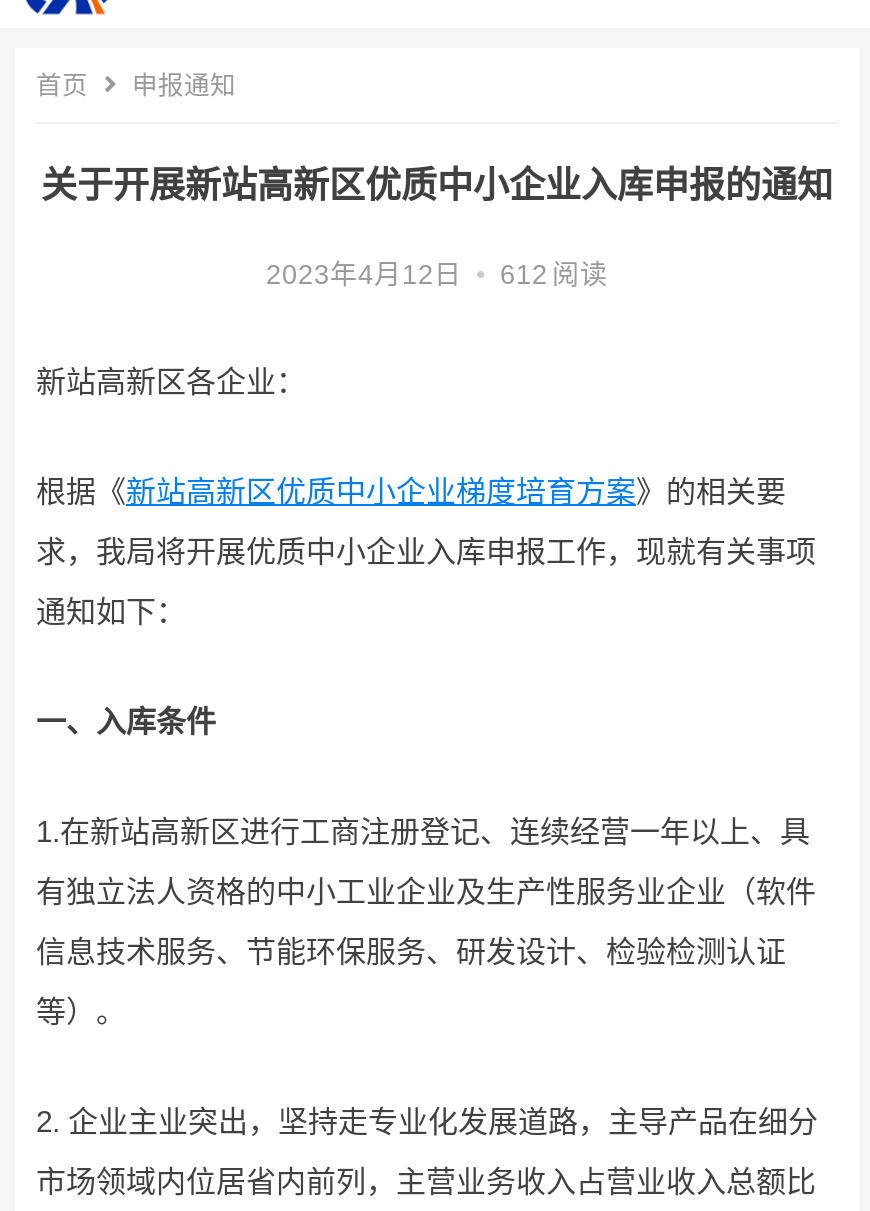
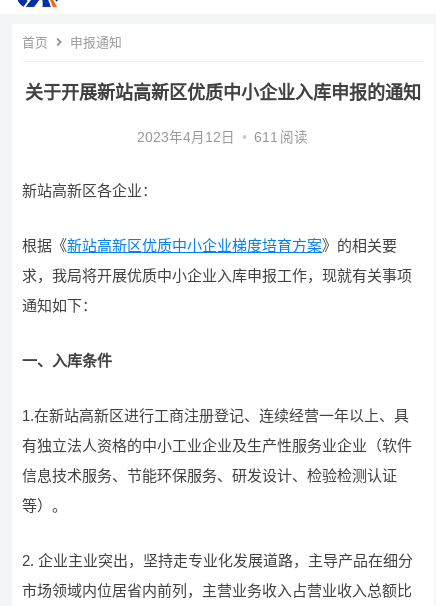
- 2023年4月12日 • 612 阅读
+ 2023年4月12日 • 611 阅读
